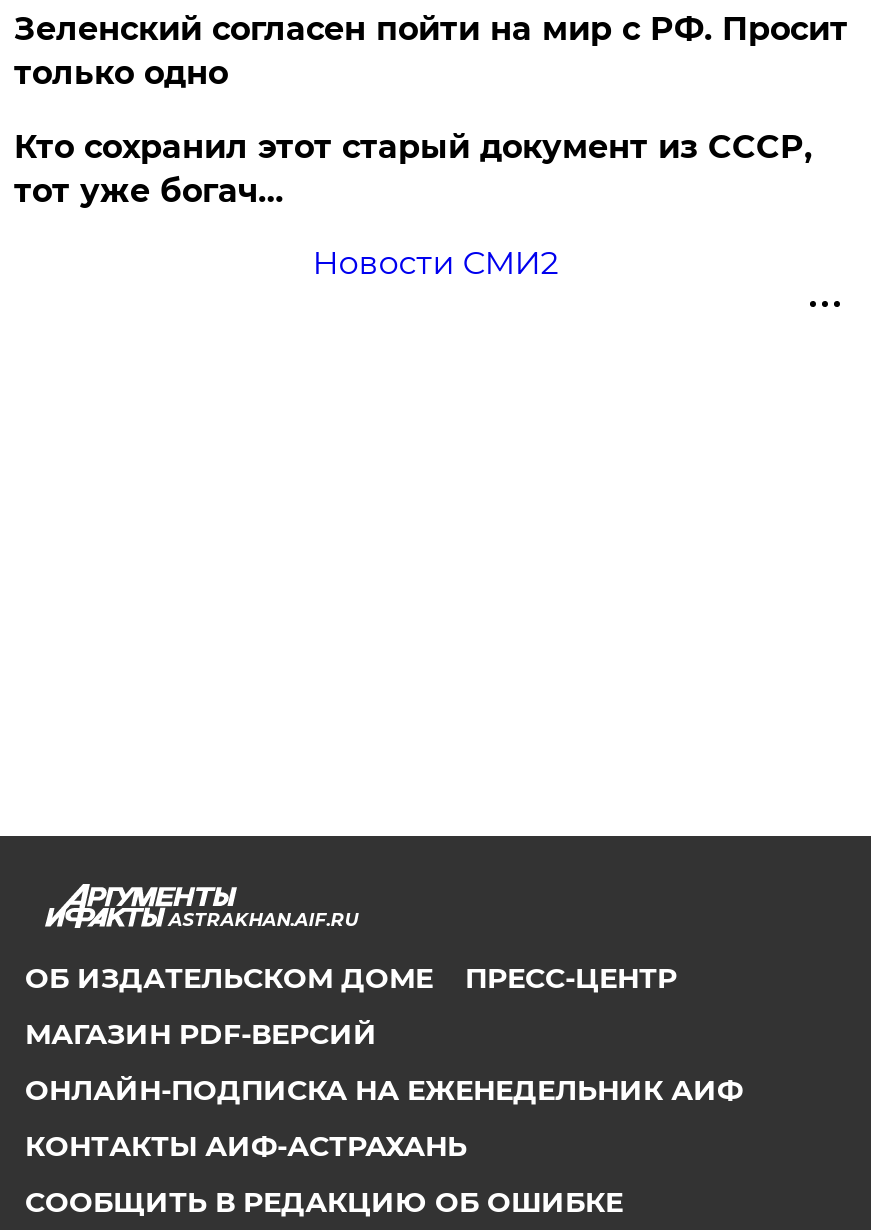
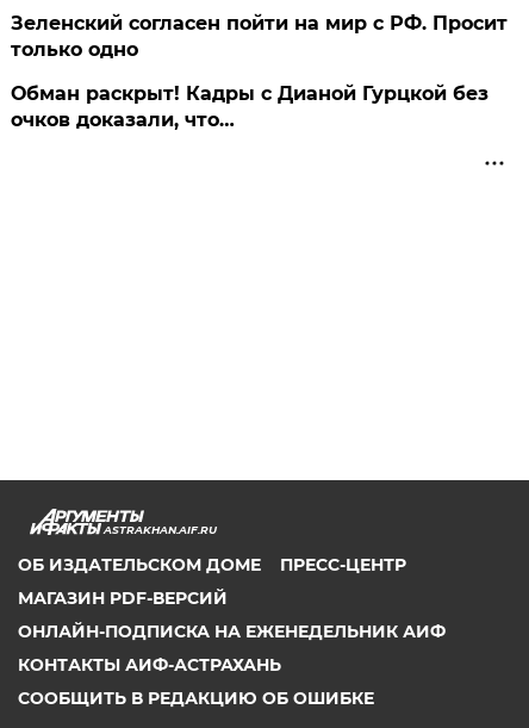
- Кто сохранил этот старый документ из СССР,
- тот уже богач…
- Новости СМИ2
+ Обман раскрыт! Кадры с Дианой Гурцкой без
+ очков доказали, что…
